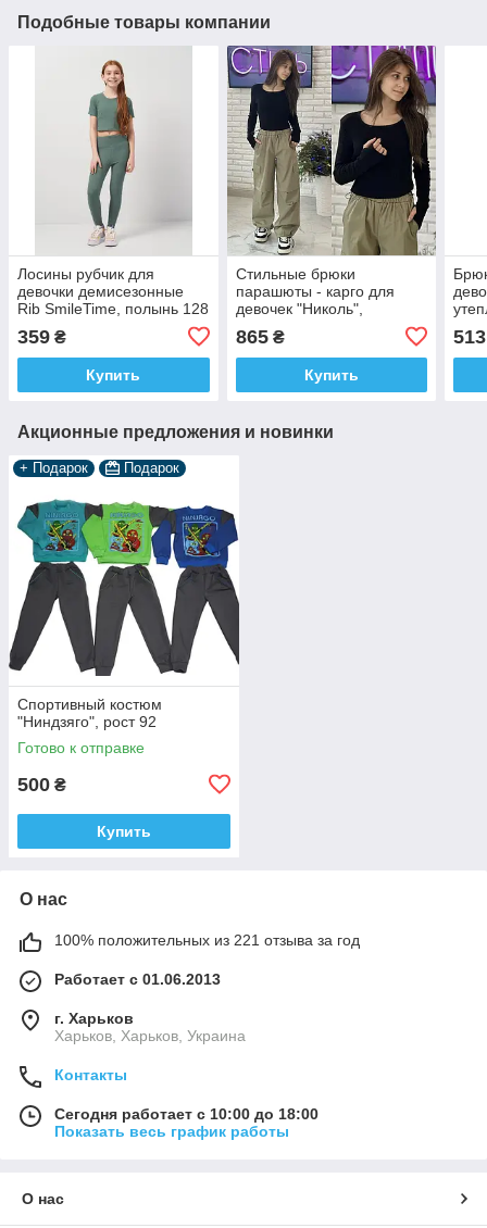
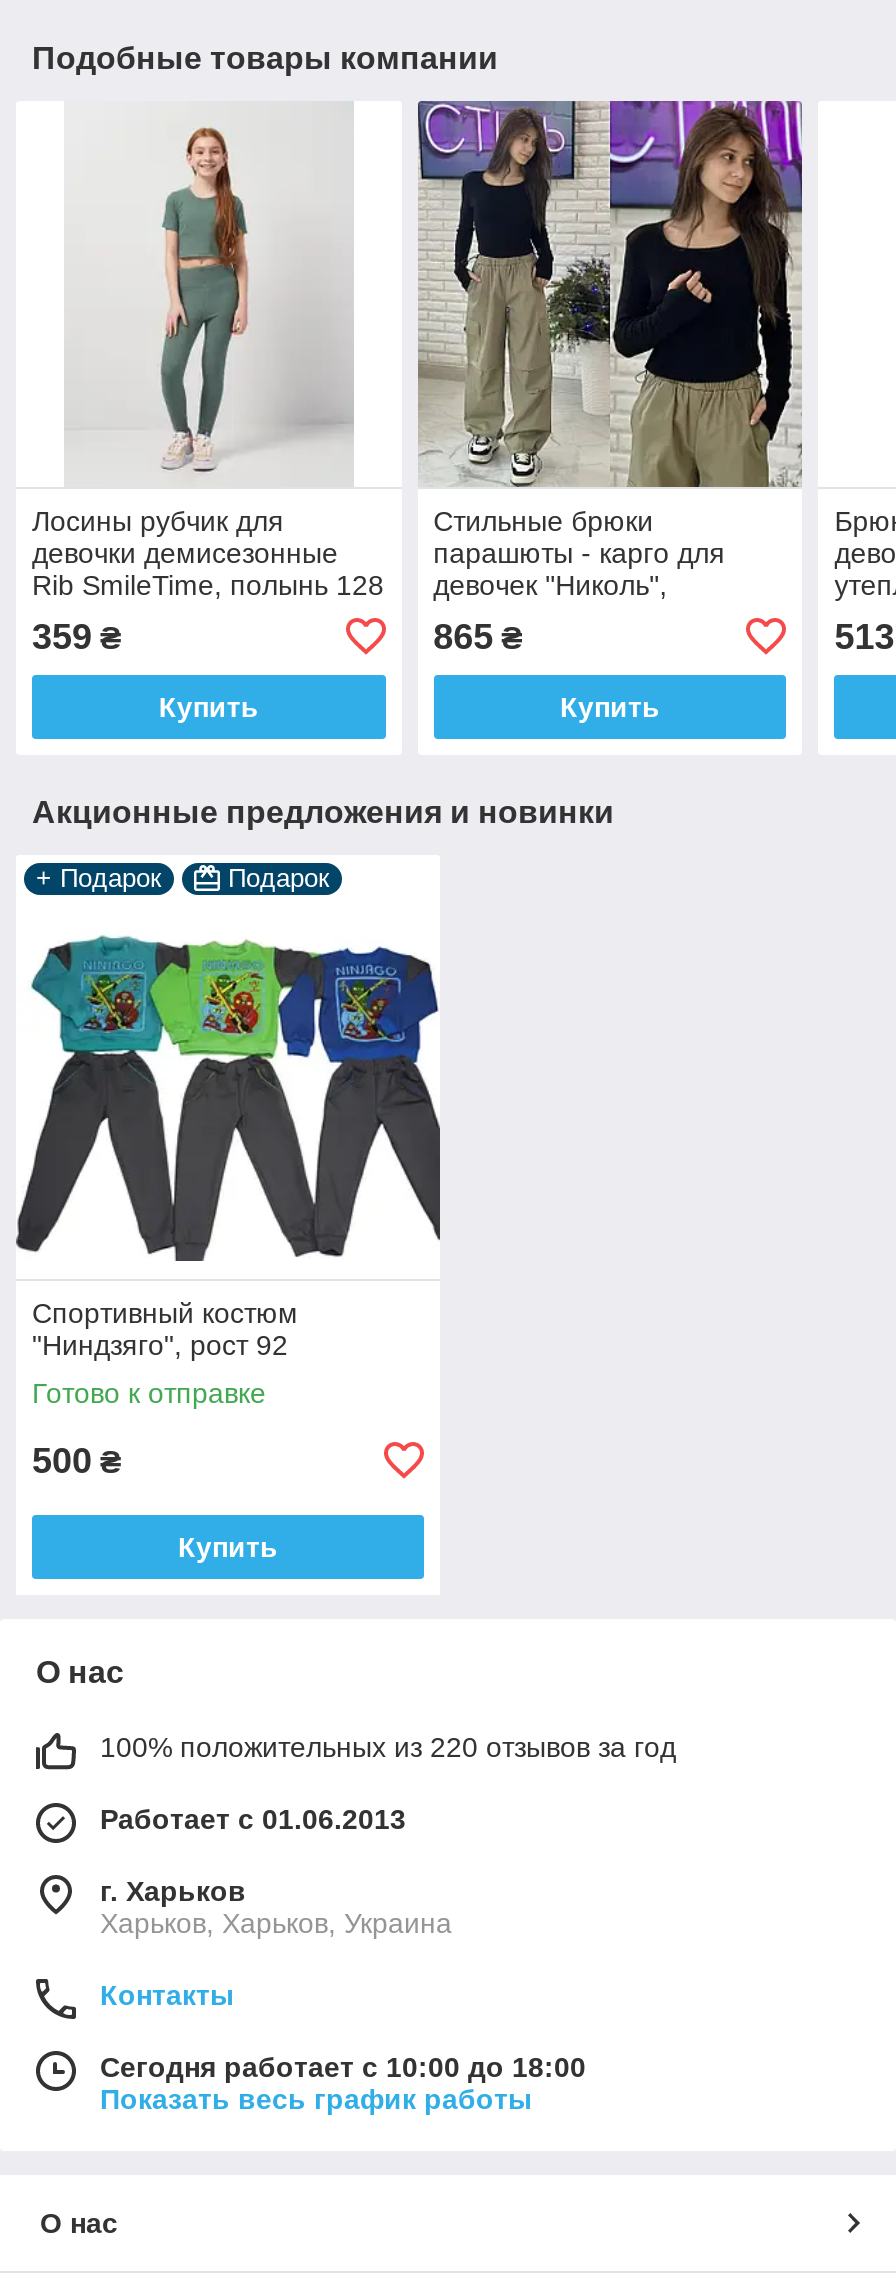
- 100% положительных из 221 отзыва за год
+ 100% положительных из 220 отзывов за год
